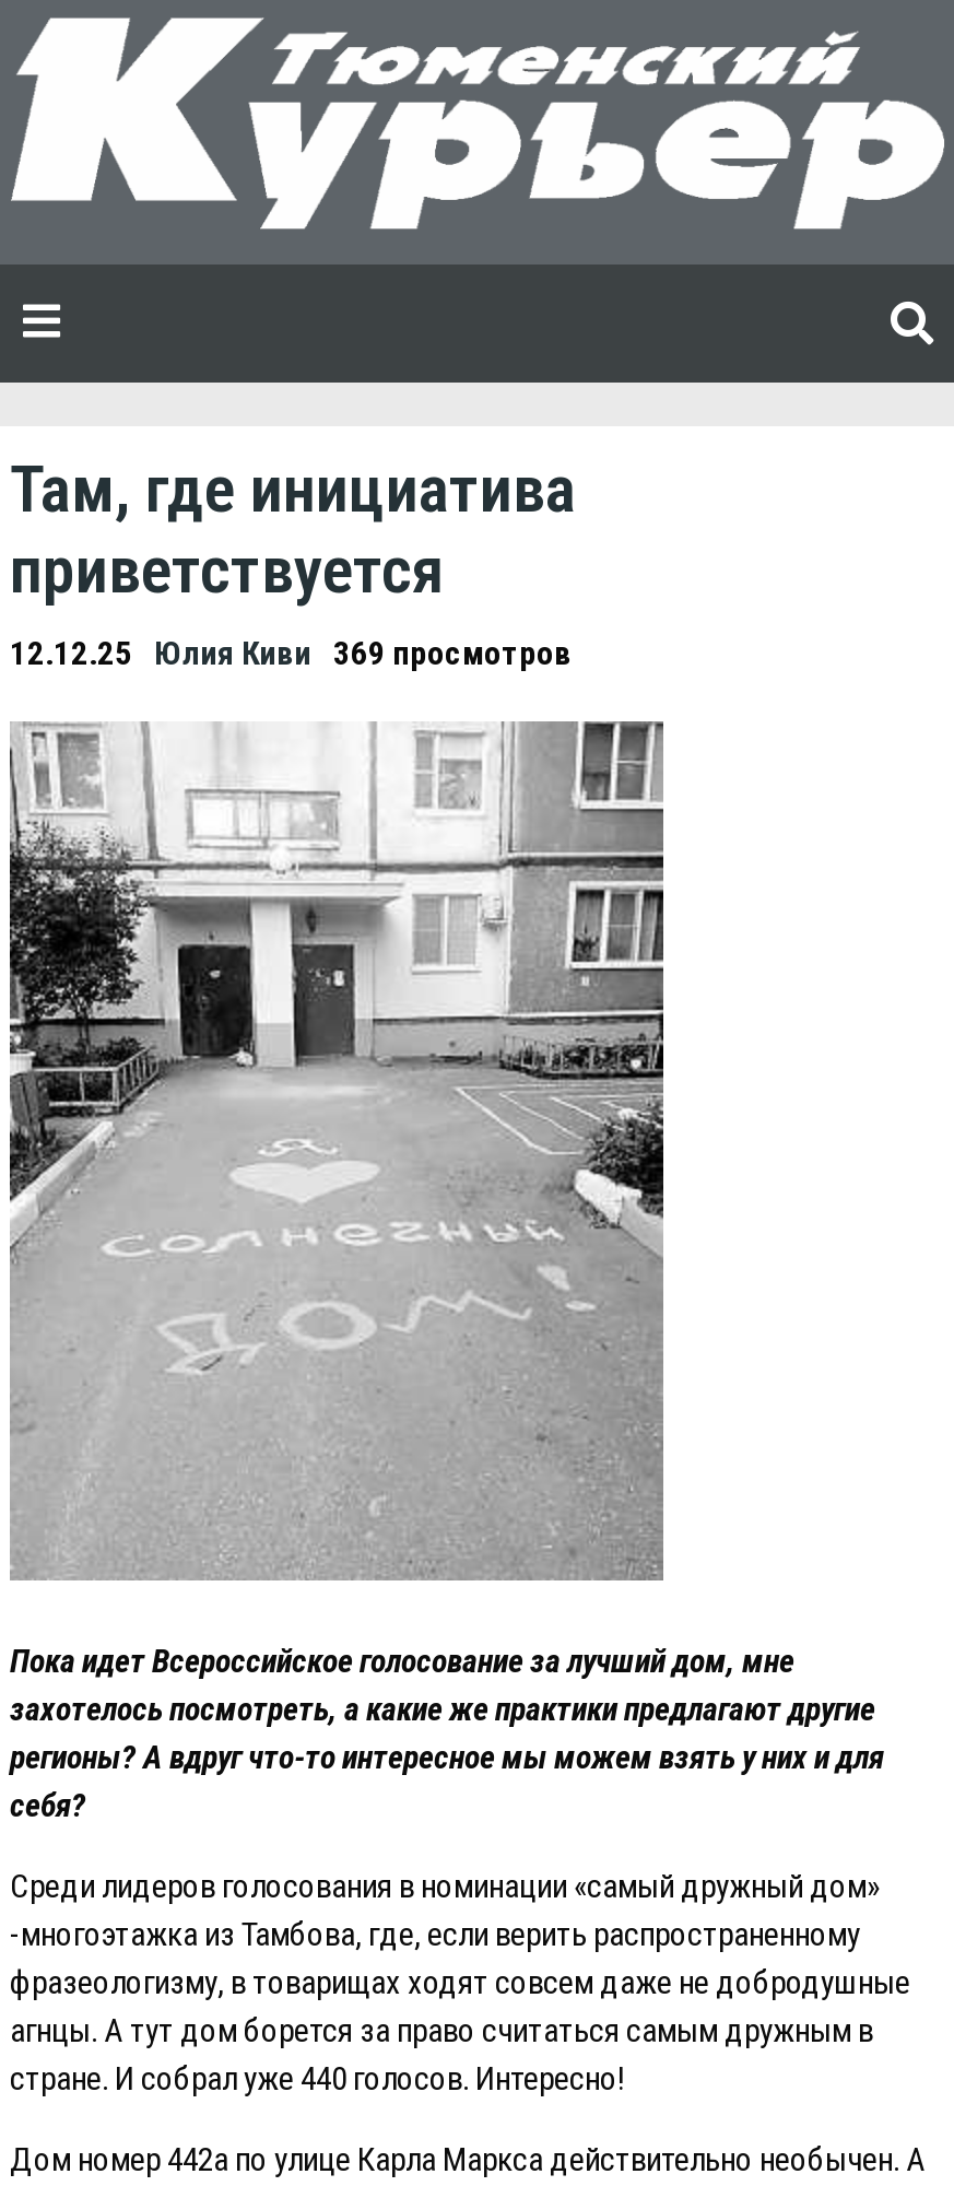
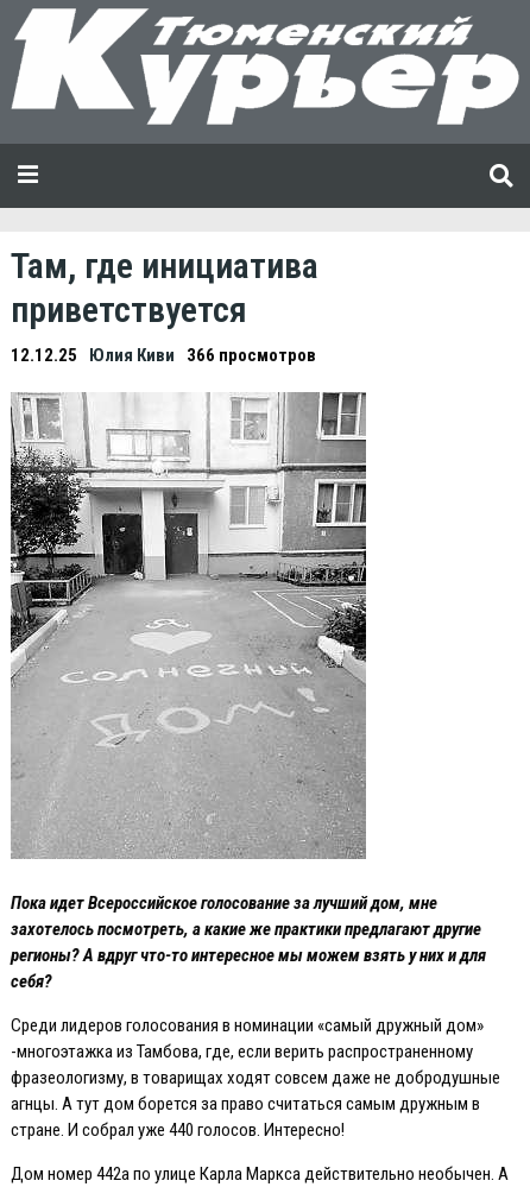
- 12.12.25 Юлия Киви 369 просмотров
+ 12.12.25 Юлия Киви 366 просмотров
